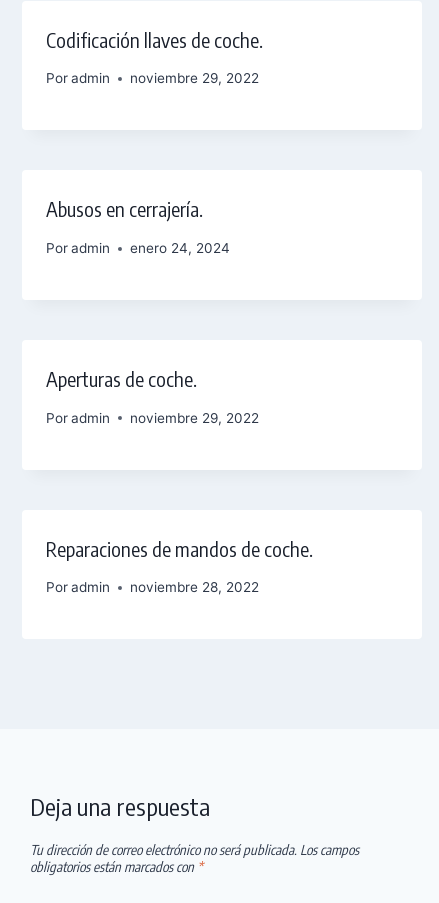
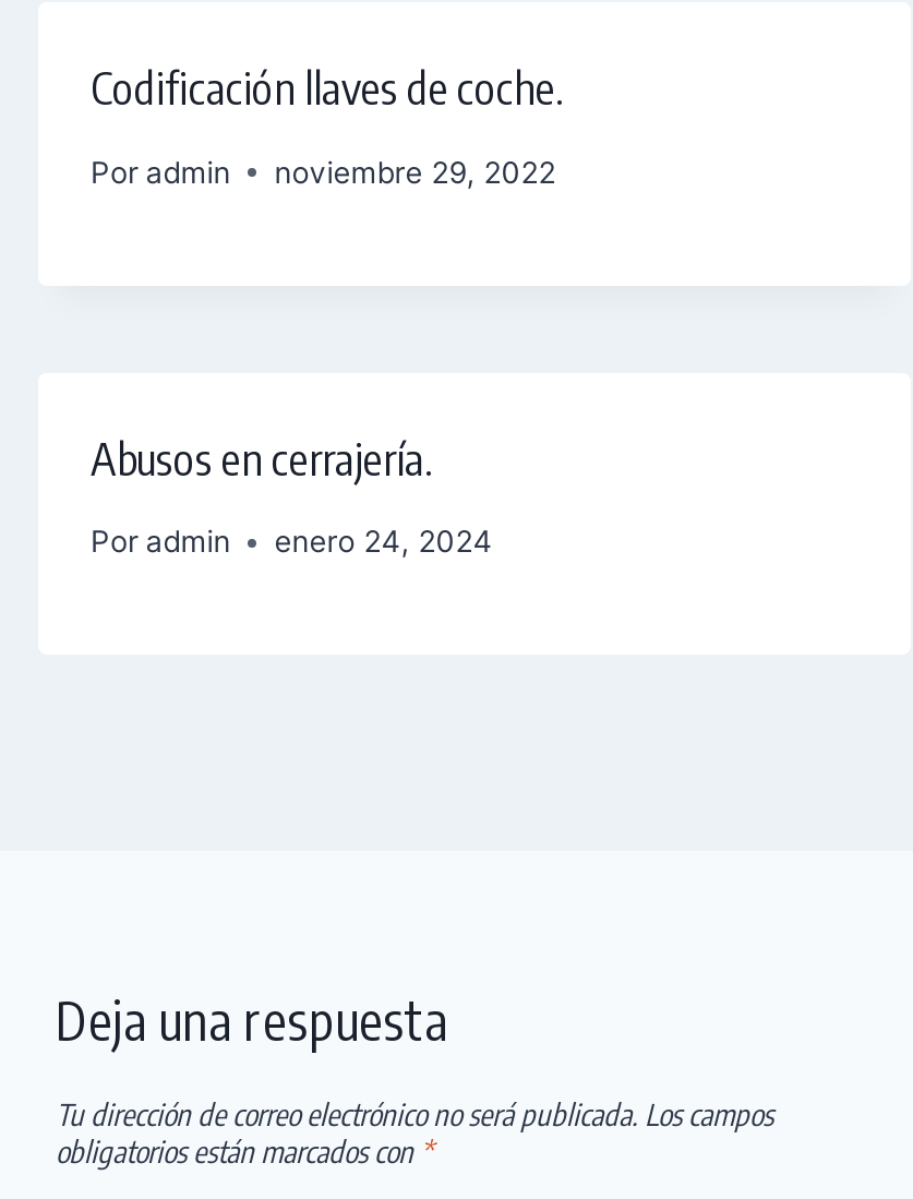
- Aperturas de coche.
- Por admin
- noviembre 29, 2022

- Reparaciones de mandos de coche.
- Por admin
- noviembre 28, 2022
